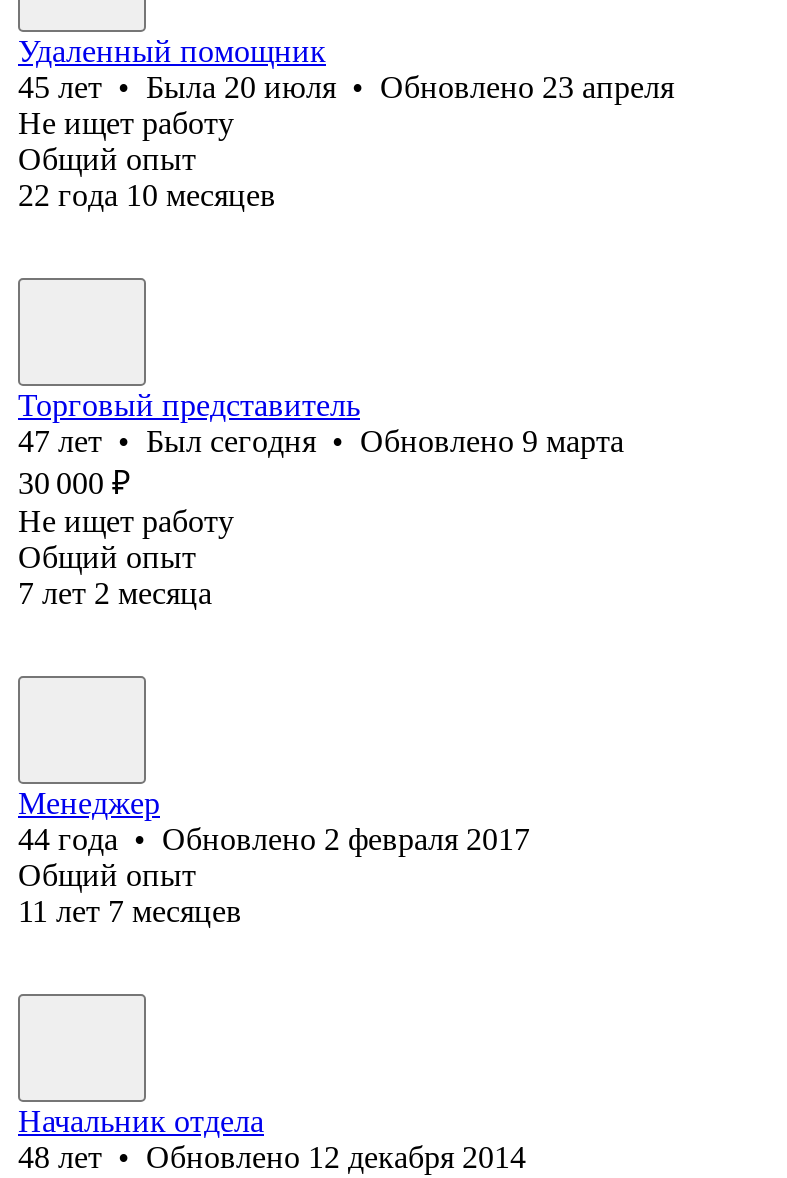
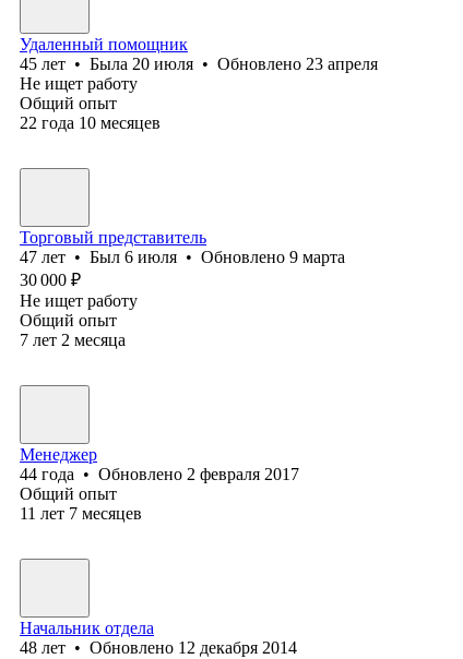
- 47 лет • Был сегодня • Обновлено 9 марта
+ 47 лет • Был 6 июля • Обновлено 9 марта
